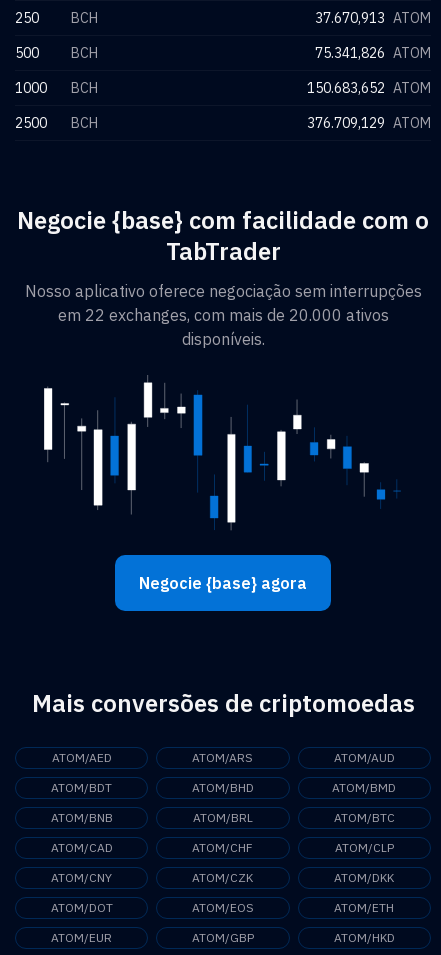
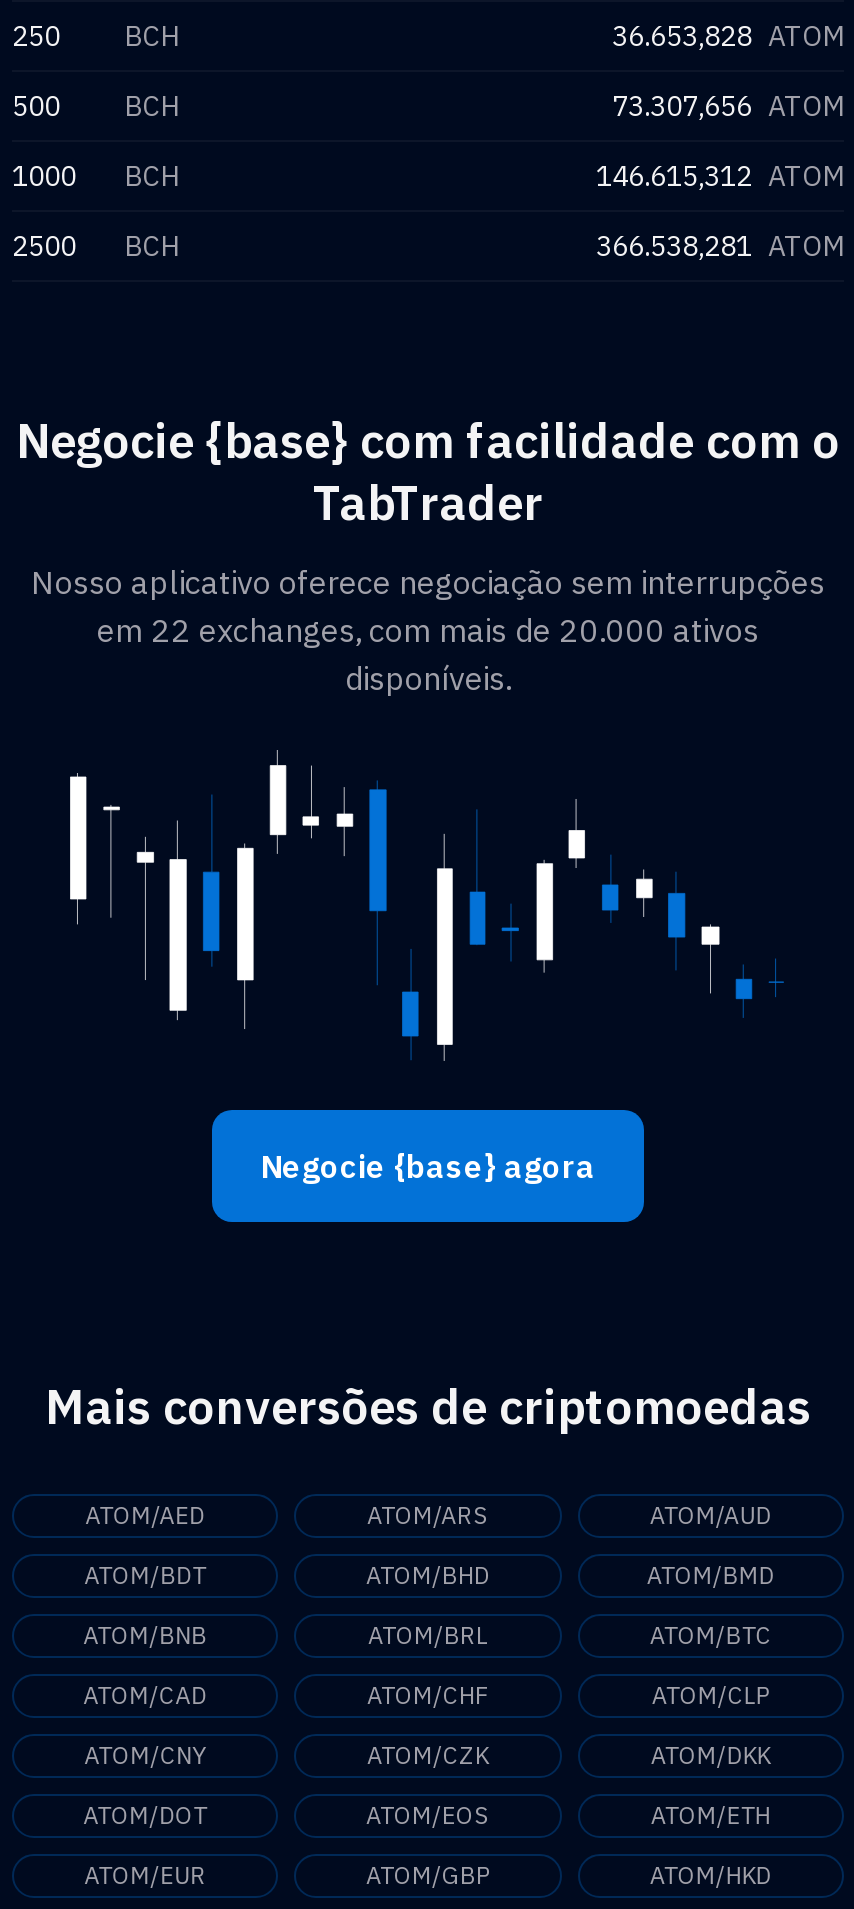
- 37.670,913 ATOM
+ 36.653,828 ATOM

- 75.341,826 ATOM
+ 73.307,656 ATOM

- 150.683,652 ATOM
+ 146.615,312 ATOM

- 376.709,129 ATOM
+ 366.538,281 ATOM
